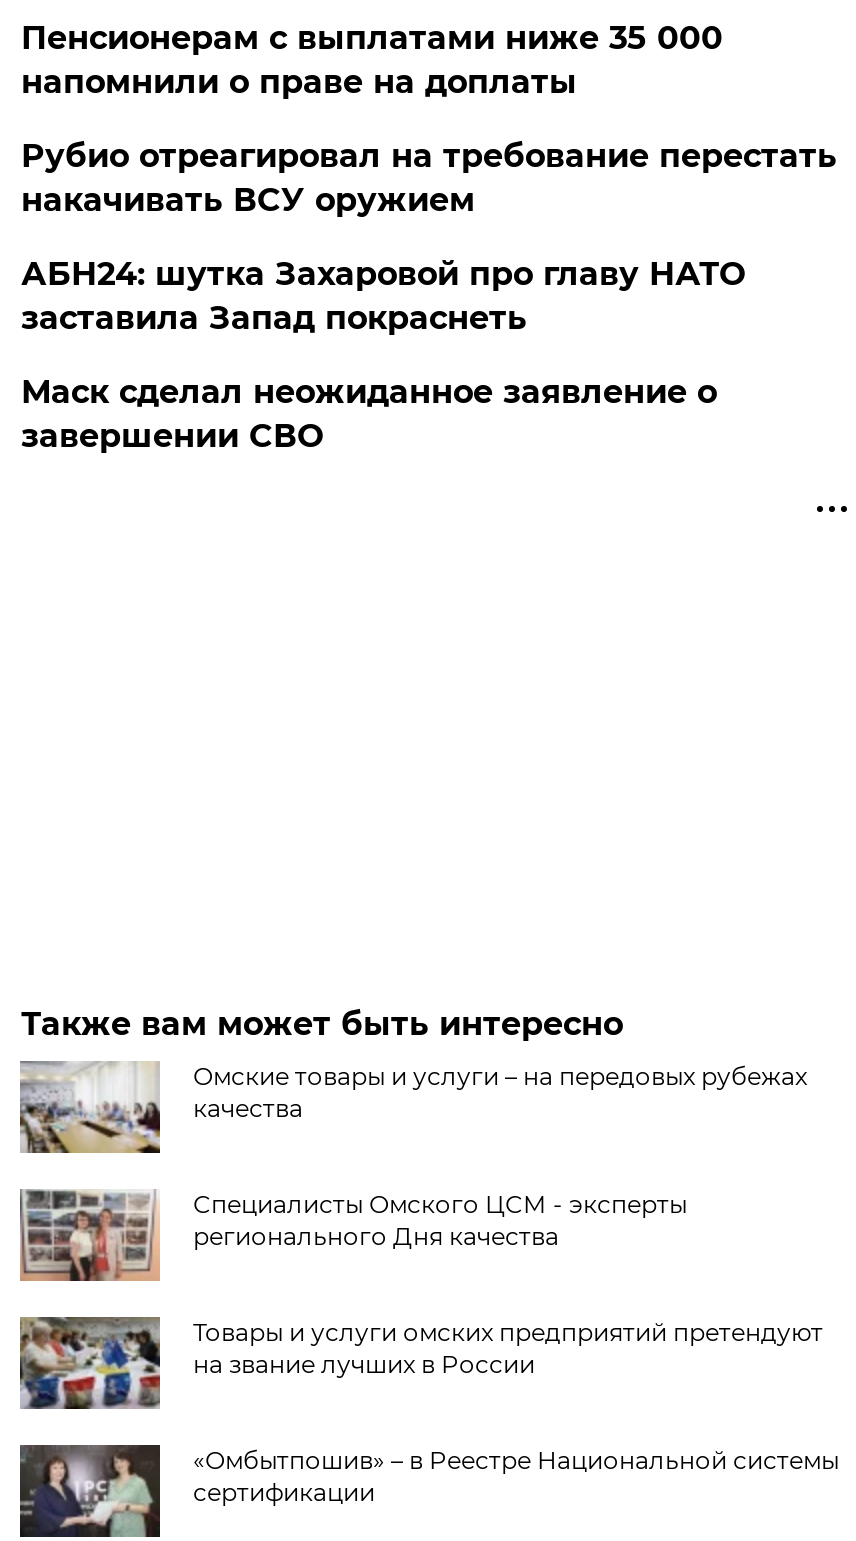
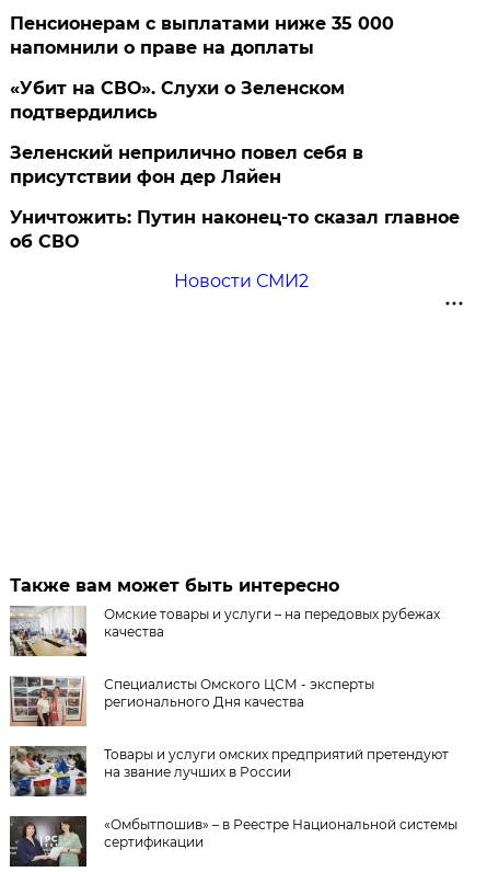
- Рубио отреагировал на требование перестать
- накачивать ВСУ оружием
- АБН24: шутка Захаровой про главу НАТО
- заставила Запад покраснеть
- Маск сделал неожиданное заявление о
- завершении СВО
+ «Убит на СВО». Слухи о Зеленском
+ подтвердились
+ Зеленский неприлично повел cебя в
+ присутствии фон дер Ляйен
+ Уничтожить: Путин наконец-то сказал главное
+ об СВО
+ Новости СМИ2
